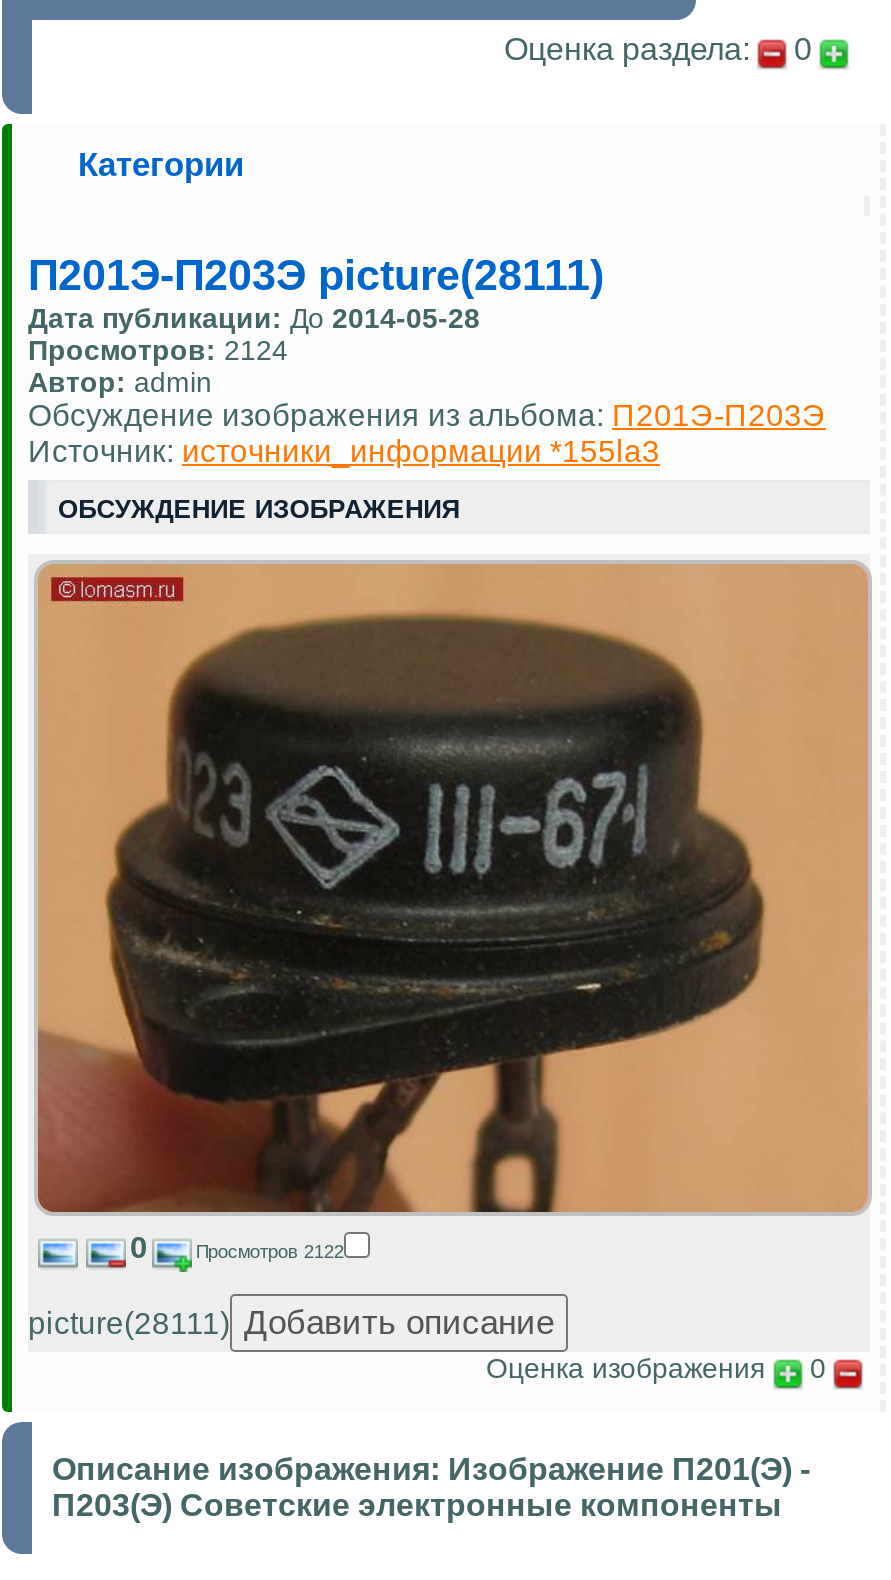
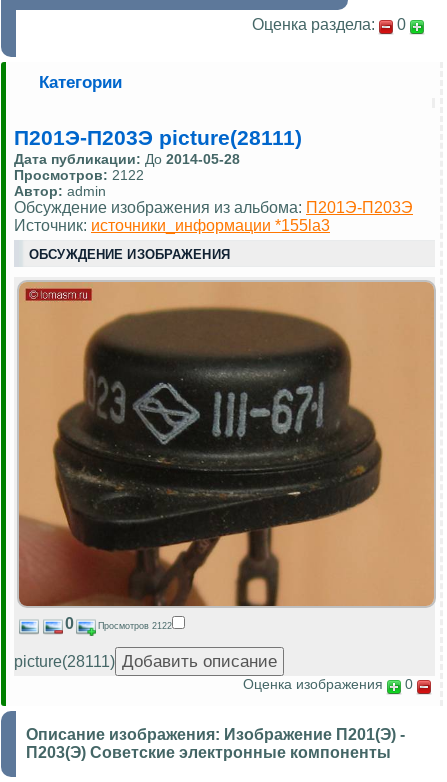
- Просмотров: 2124
+ Просмотров: 2122
